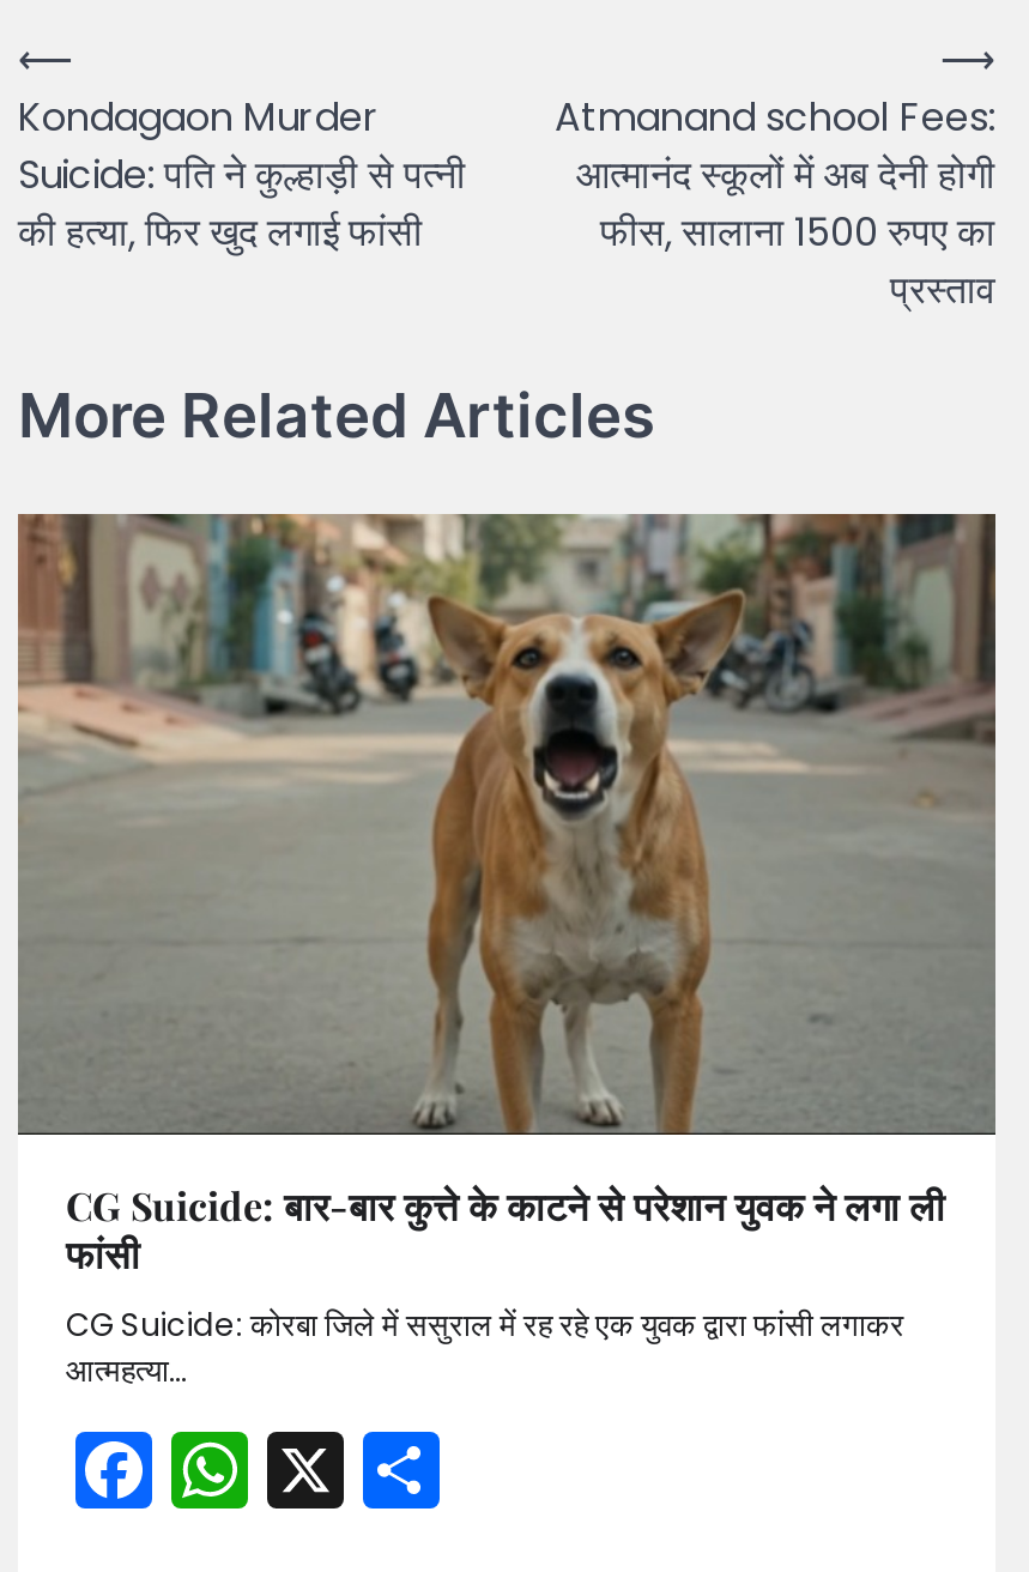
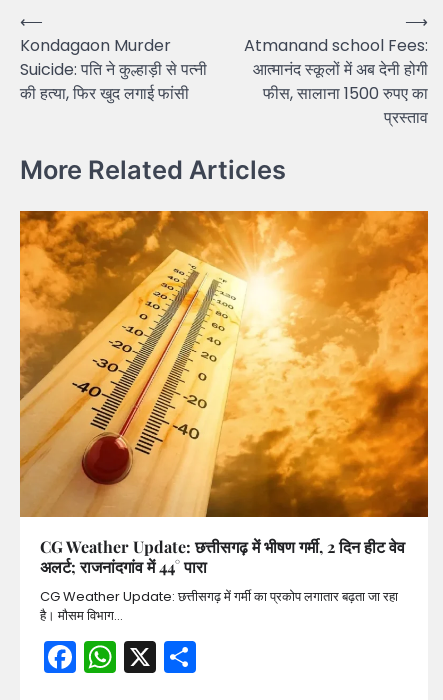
- [image]
- CG Suicide: बार-बार कुत्ते के काटने से परेशान युवक ने लगा ली
- फांसी
+ [image]
+ CG Weather Update: छत्तीसगढ़ में भीषण गर्मी, 2 दिन हीट वेव
+ अलर्ट; राजनांदगांव में 44° पारा

- CG Suicide: कोरबा जिले में ससुराल में रह रहे एक युवक द्वारा फांसी लगाकर
- आत्महत्या…
+ CG Weather Update: छत्तीसगढ़ में गर्मी का प्रकोप लगातार बढ़ता जा रहा
+ है। मौसम विभाग…
